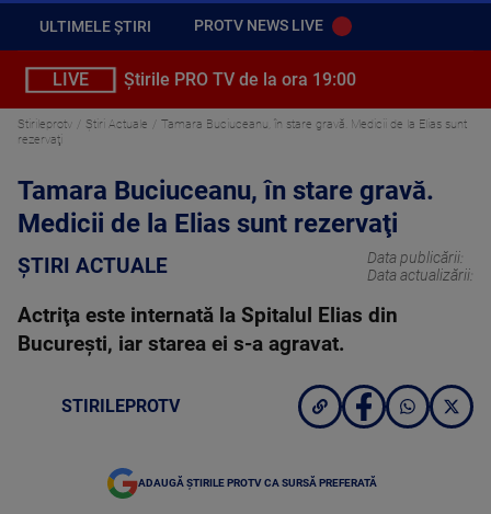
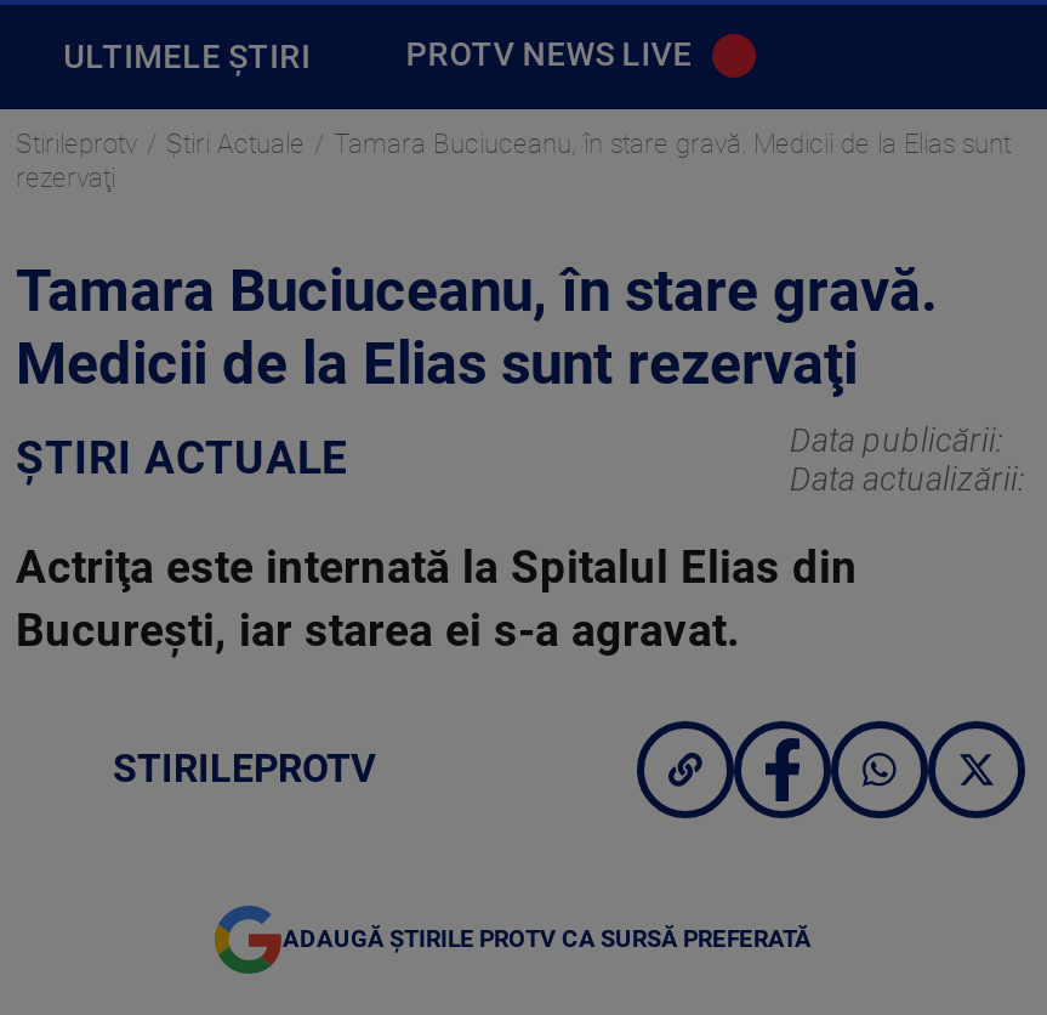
- LIVE
- Știrile PRO TV de la ora 19:00
